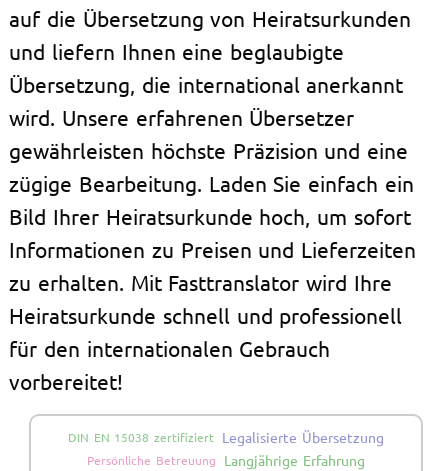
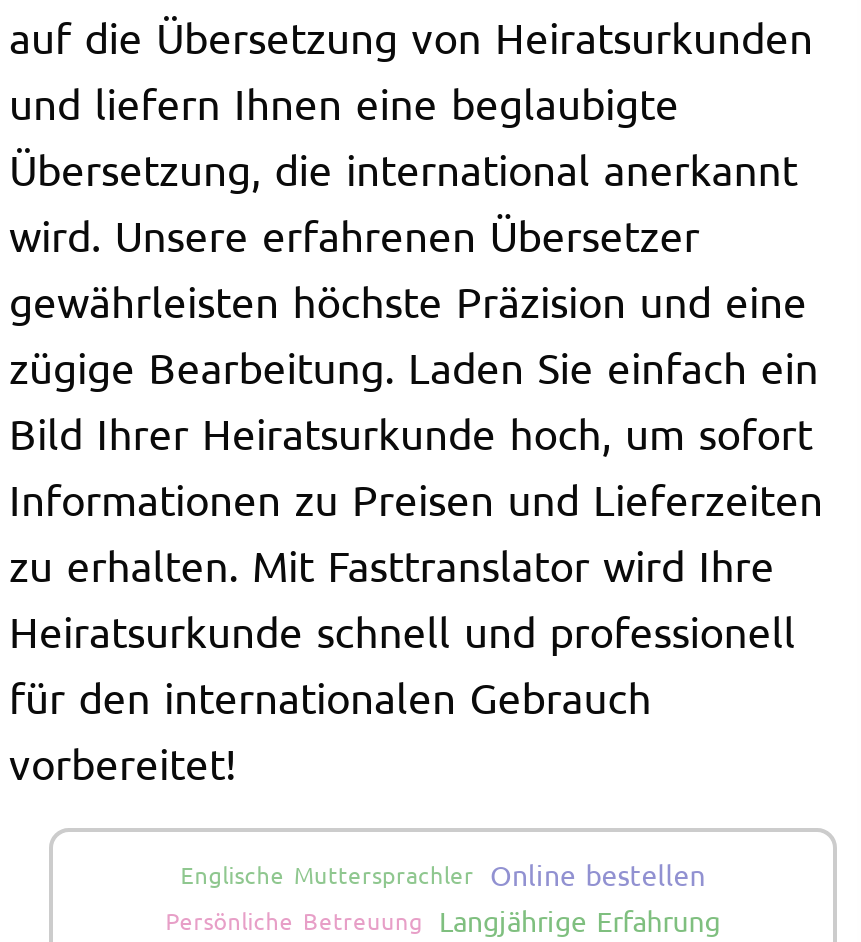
- DIN EN 15038 zertifiziert Legalisierte Übersetzung
+ Englische Muttersprachler Online bestellen
